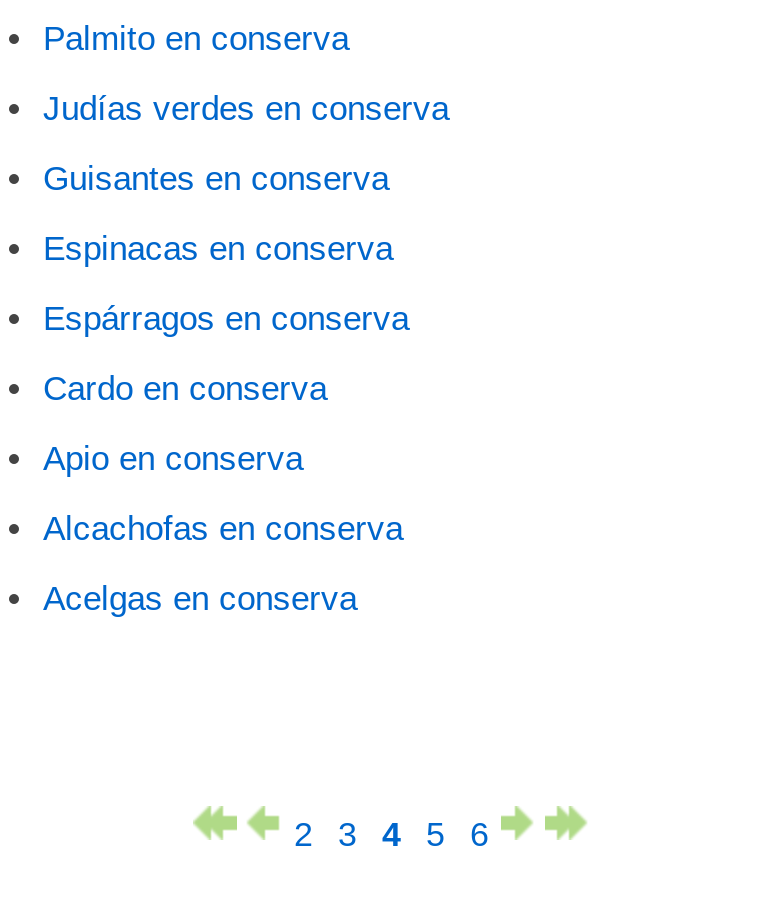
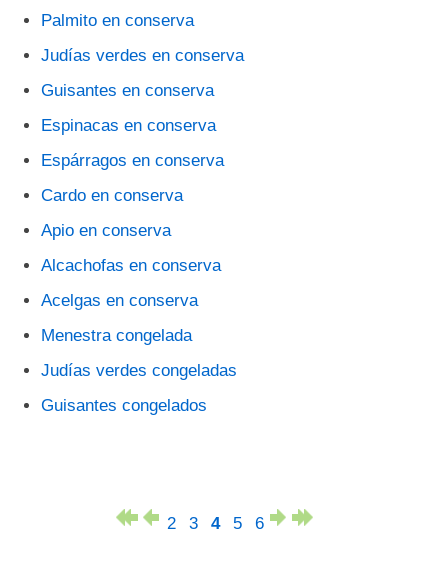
+ Menestra congelada
+ Judías verdes congeladas
+ Guisantes congelados
